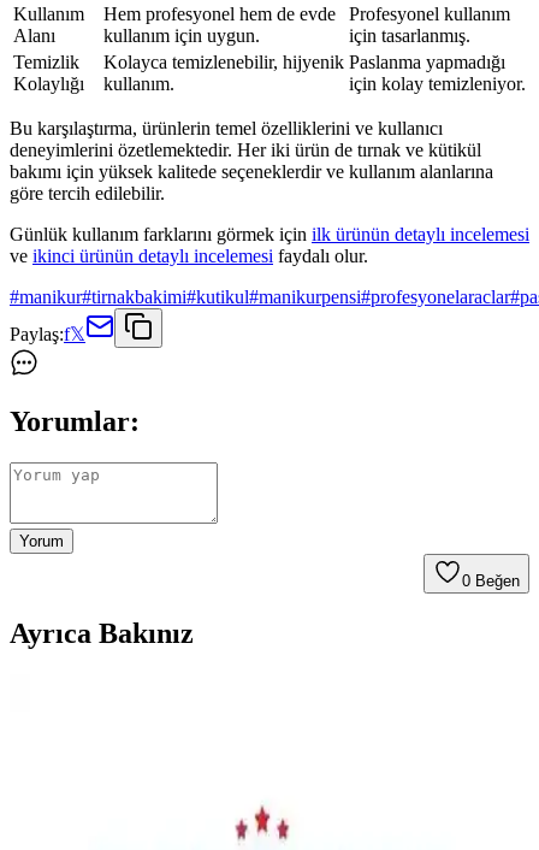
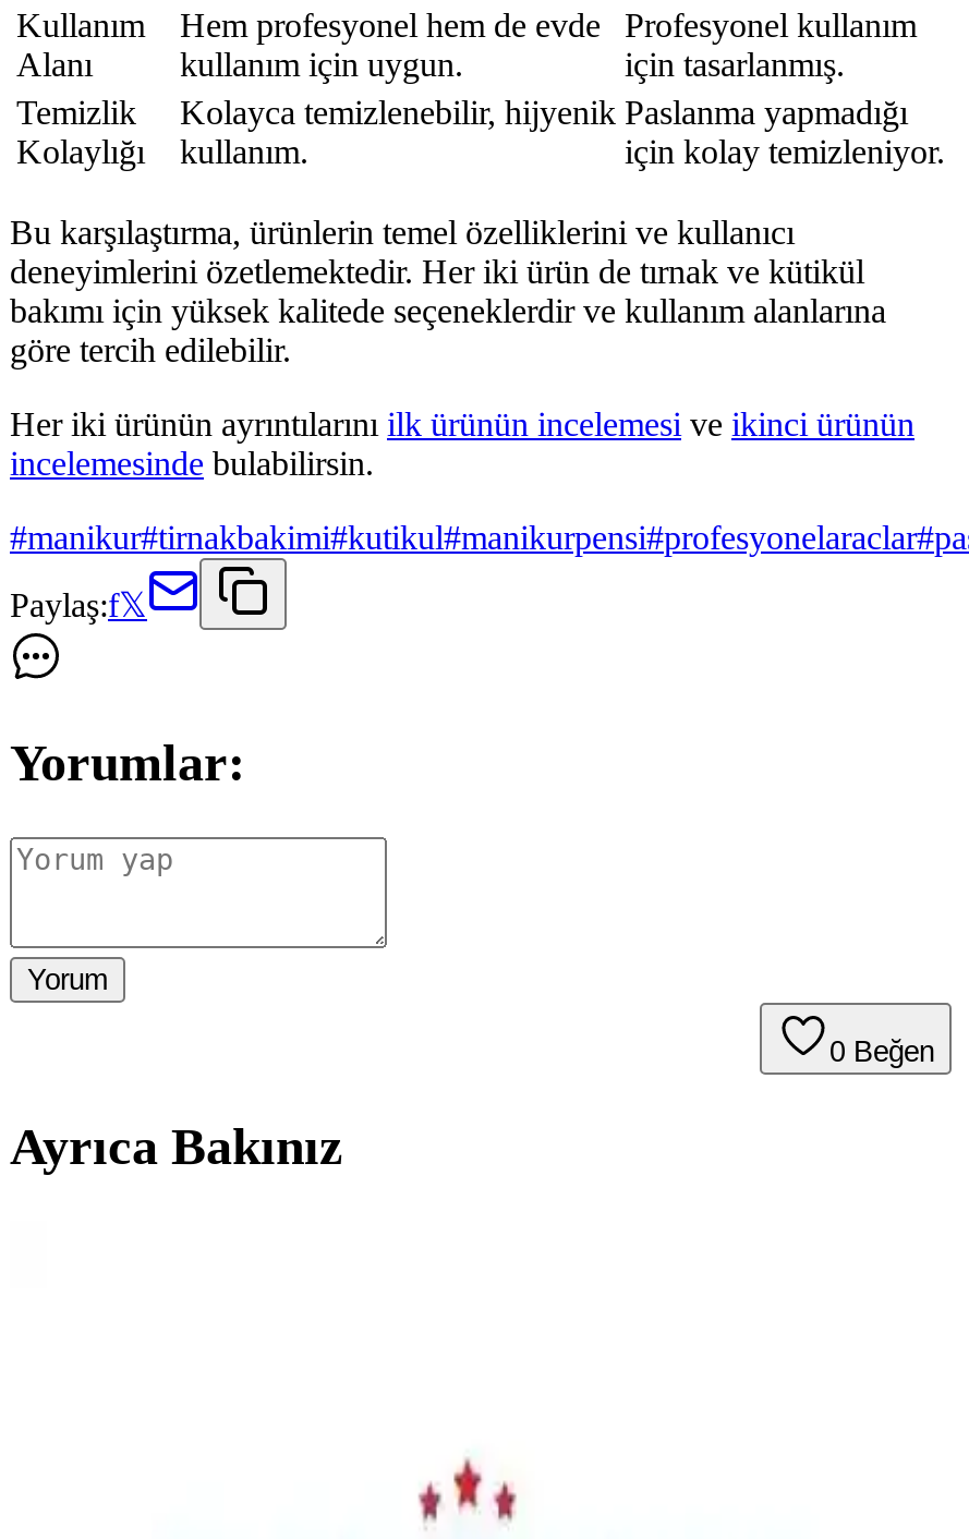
- Günlük kullanım farklarını görmek için ilk ürünün detaylı incelemesi
- ve ikinci ürünün detaylı incelemesi faydalı olur.
+ Her iki ürünün ayrıntılarını ilk ürünün incelemesi ve ikinci ürünün
+ incelemesinde bulabilirsin.
